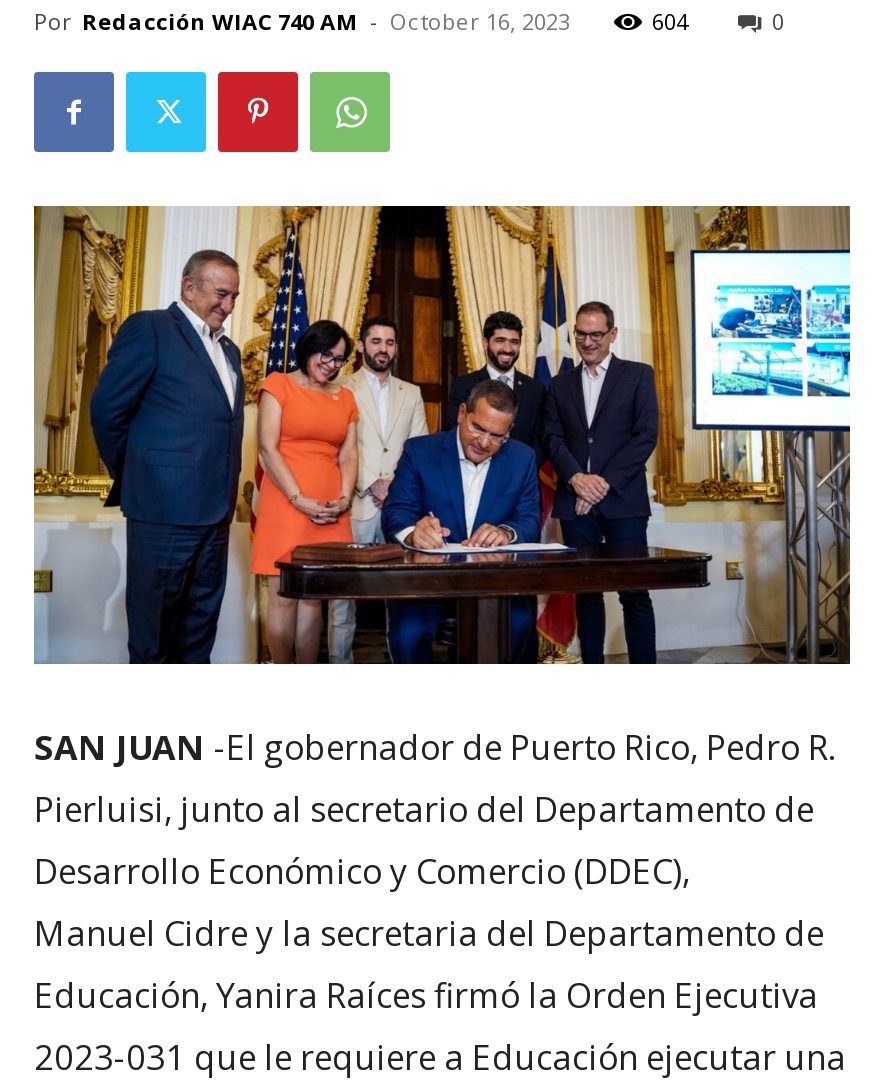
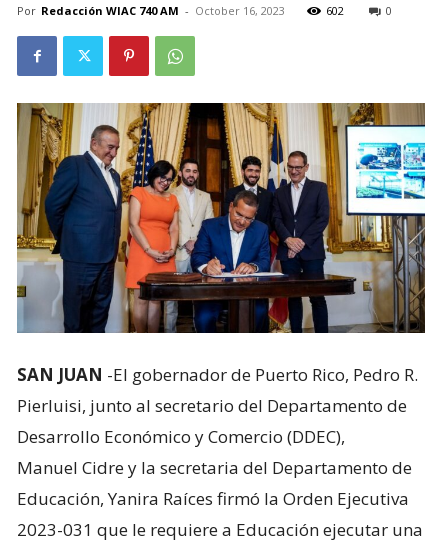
- 604
+ 602
